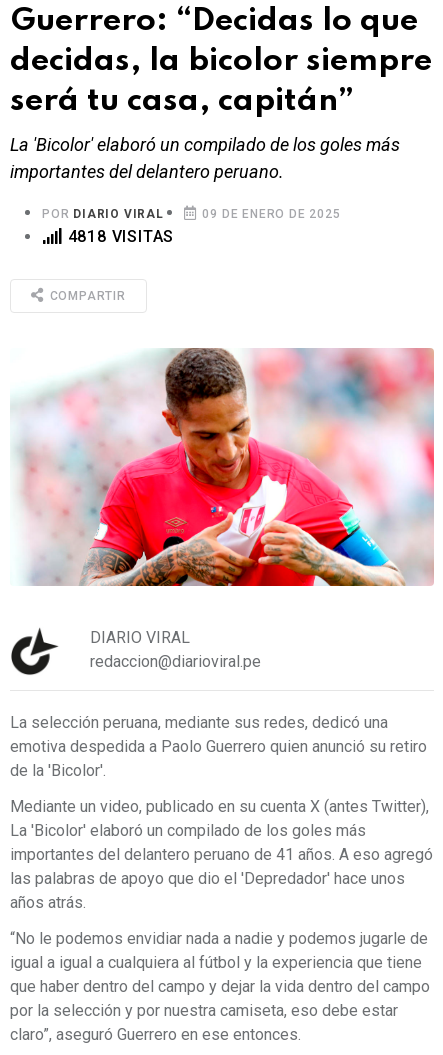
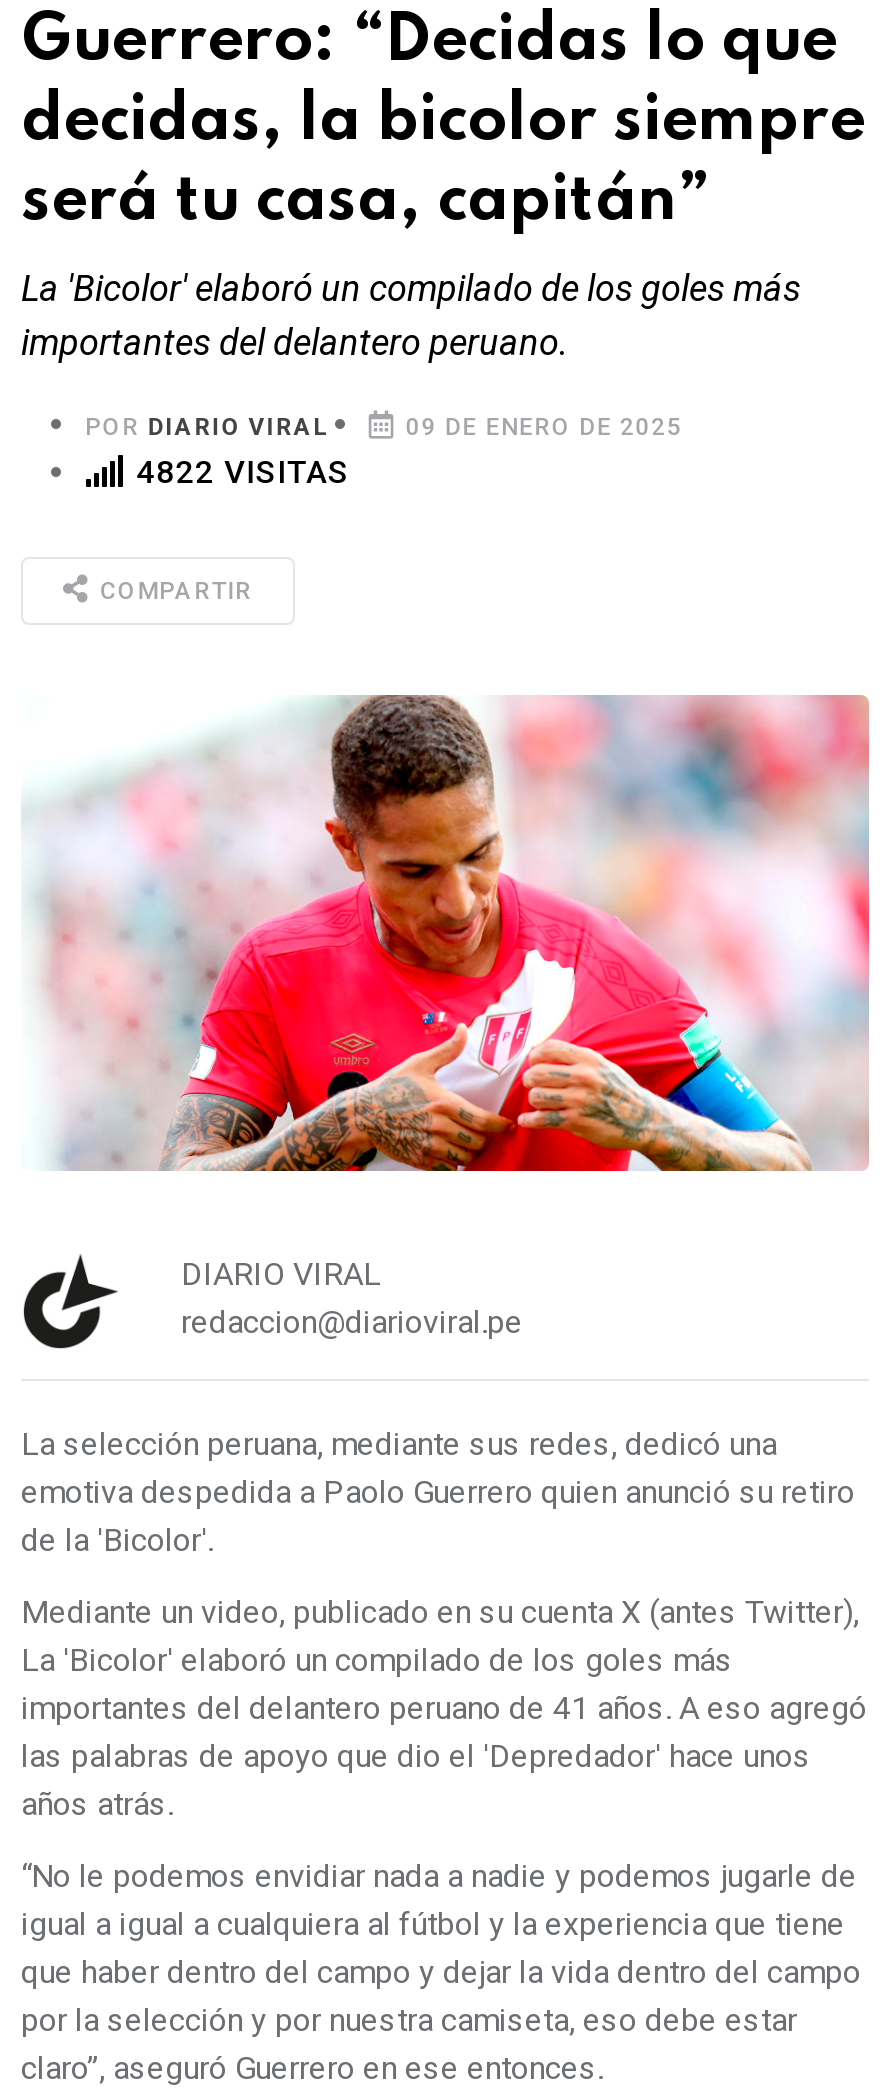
- 4818 VISITAS
+ 4822 VISITAS
